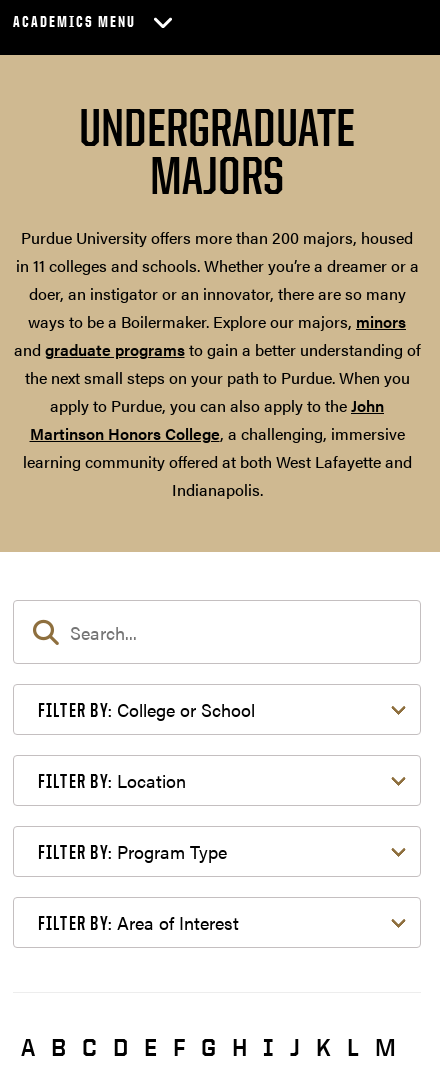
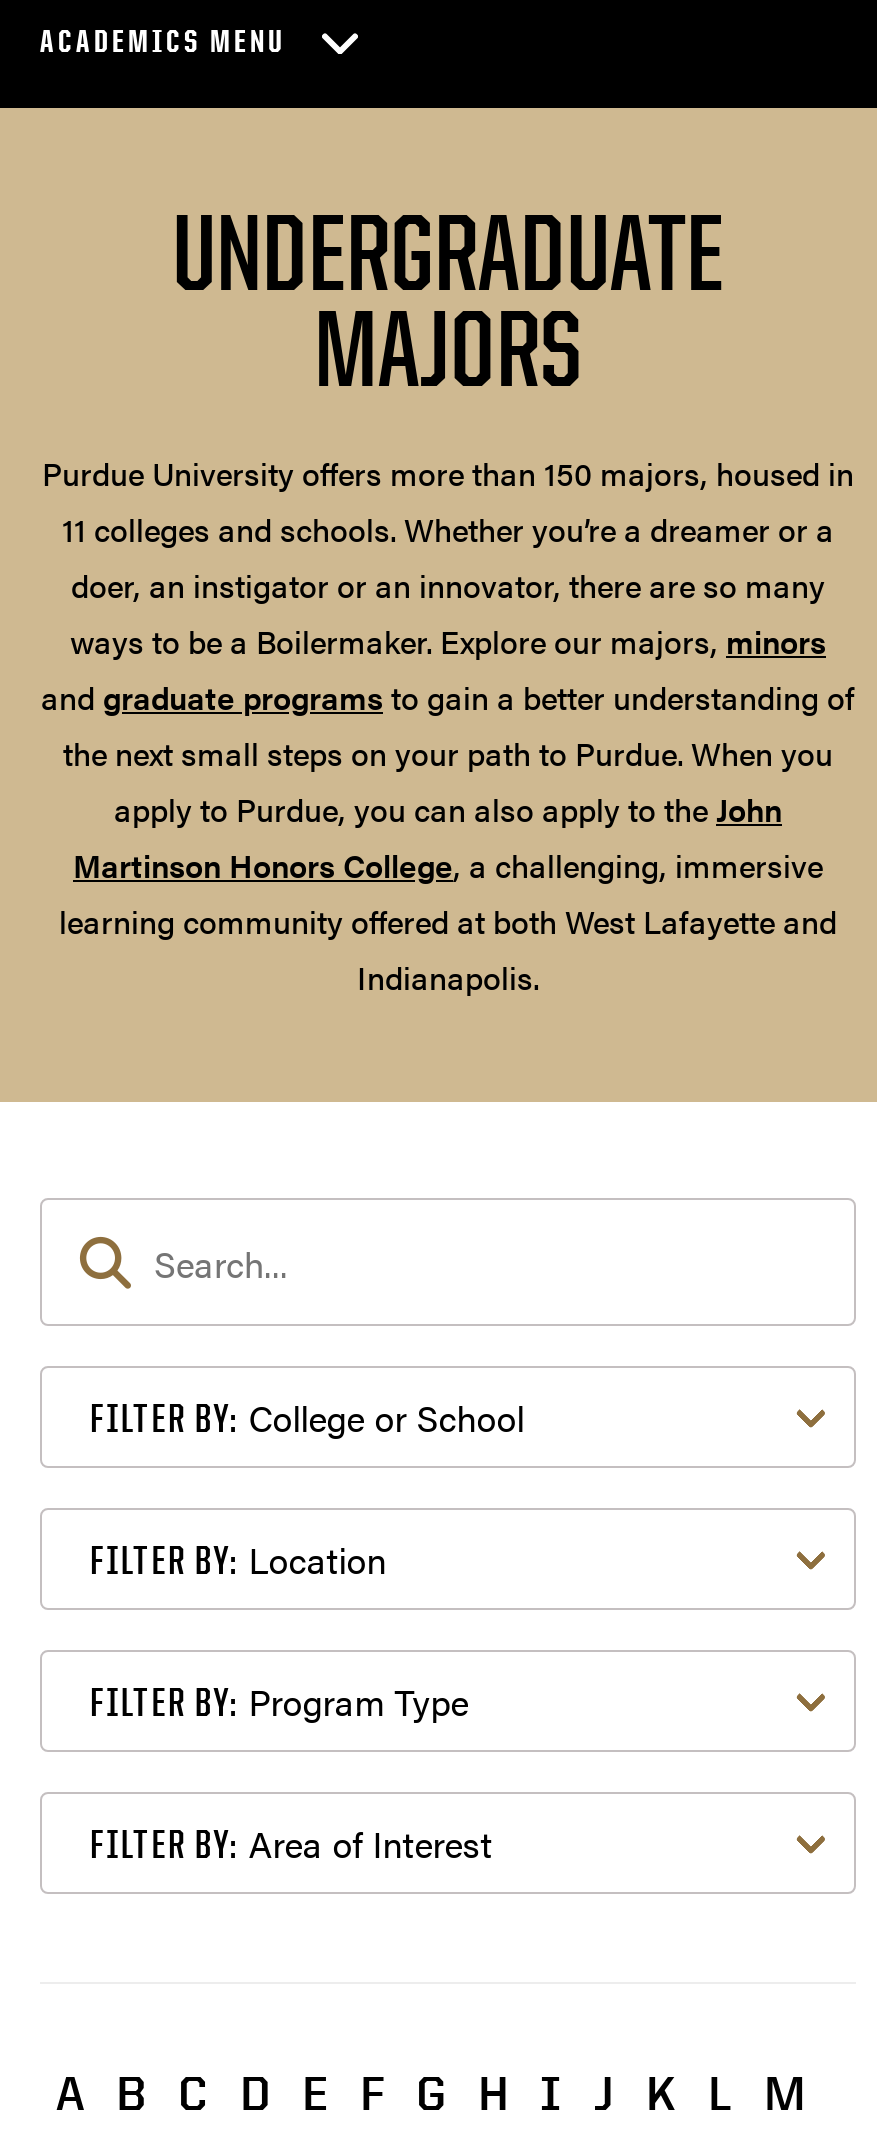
- Purdue University offers more than 200 majors, housed
- in 11 colleges and schools. Whether you’re a dreamer or a
+ Purdue University offers more than 150 majors, housed in
+ 11 colleges and schools. Whether you’re a dreamer or a
